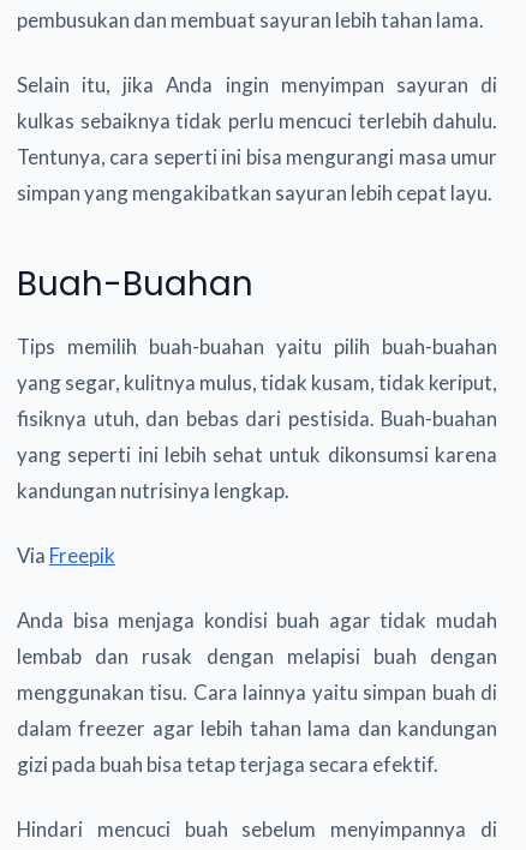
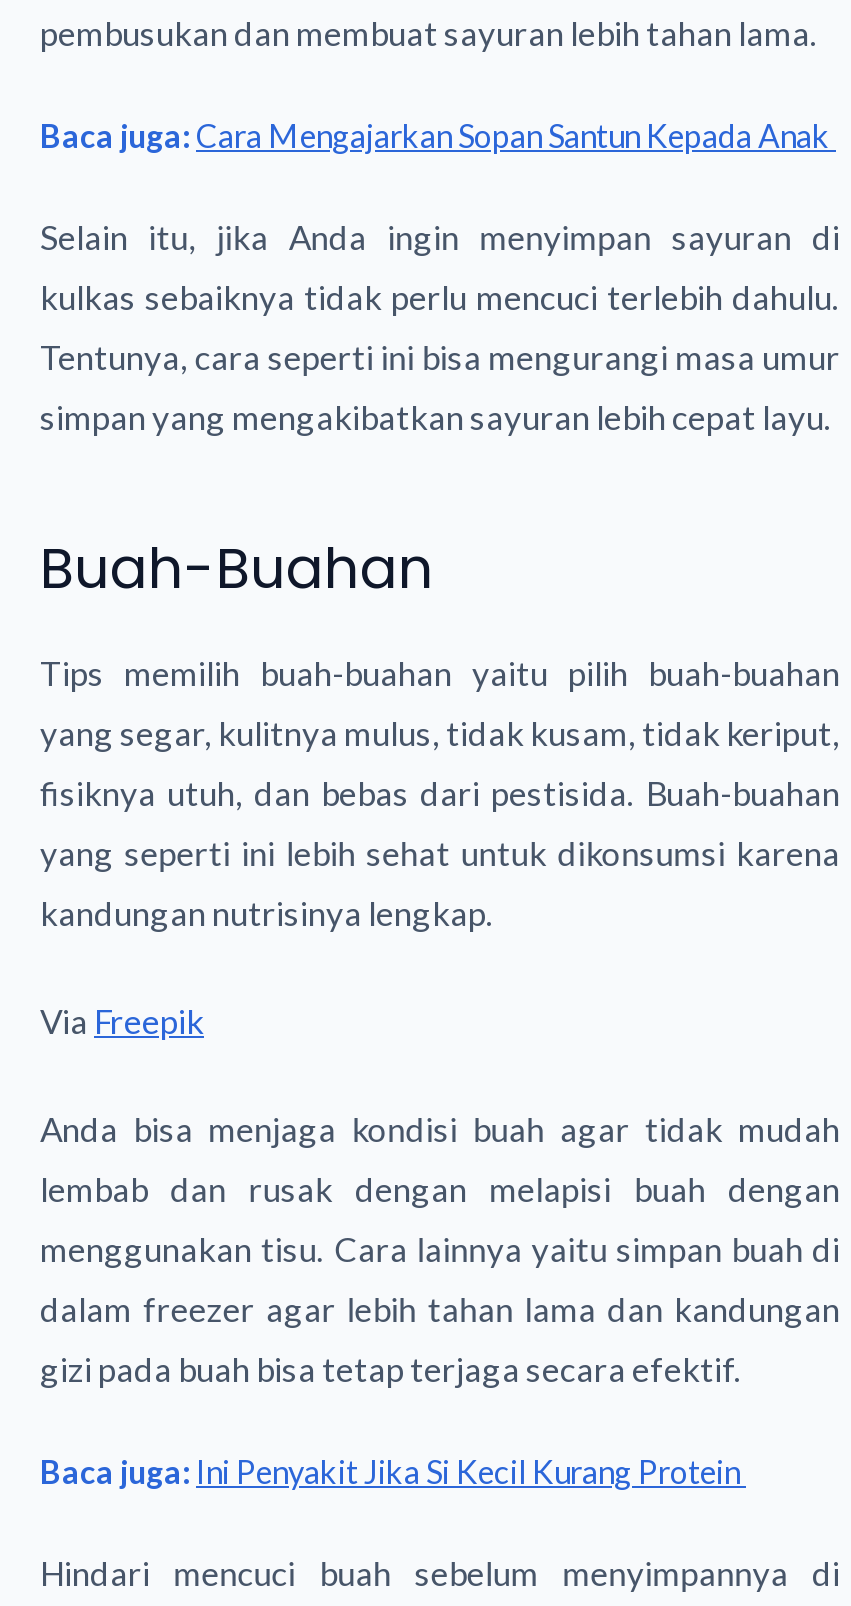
+ Baca juga: Cara Mengajarkan Sopan Santun Kepada Anak

+ Baca juga: Ini Penyakit Jika Si Kecil Kurang Protein
